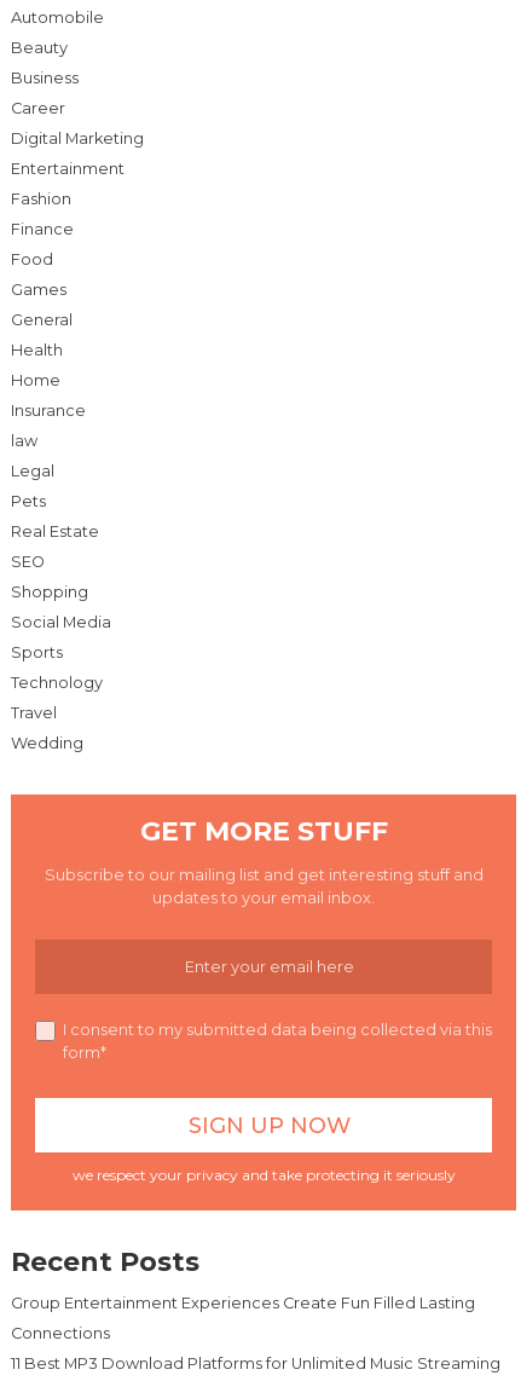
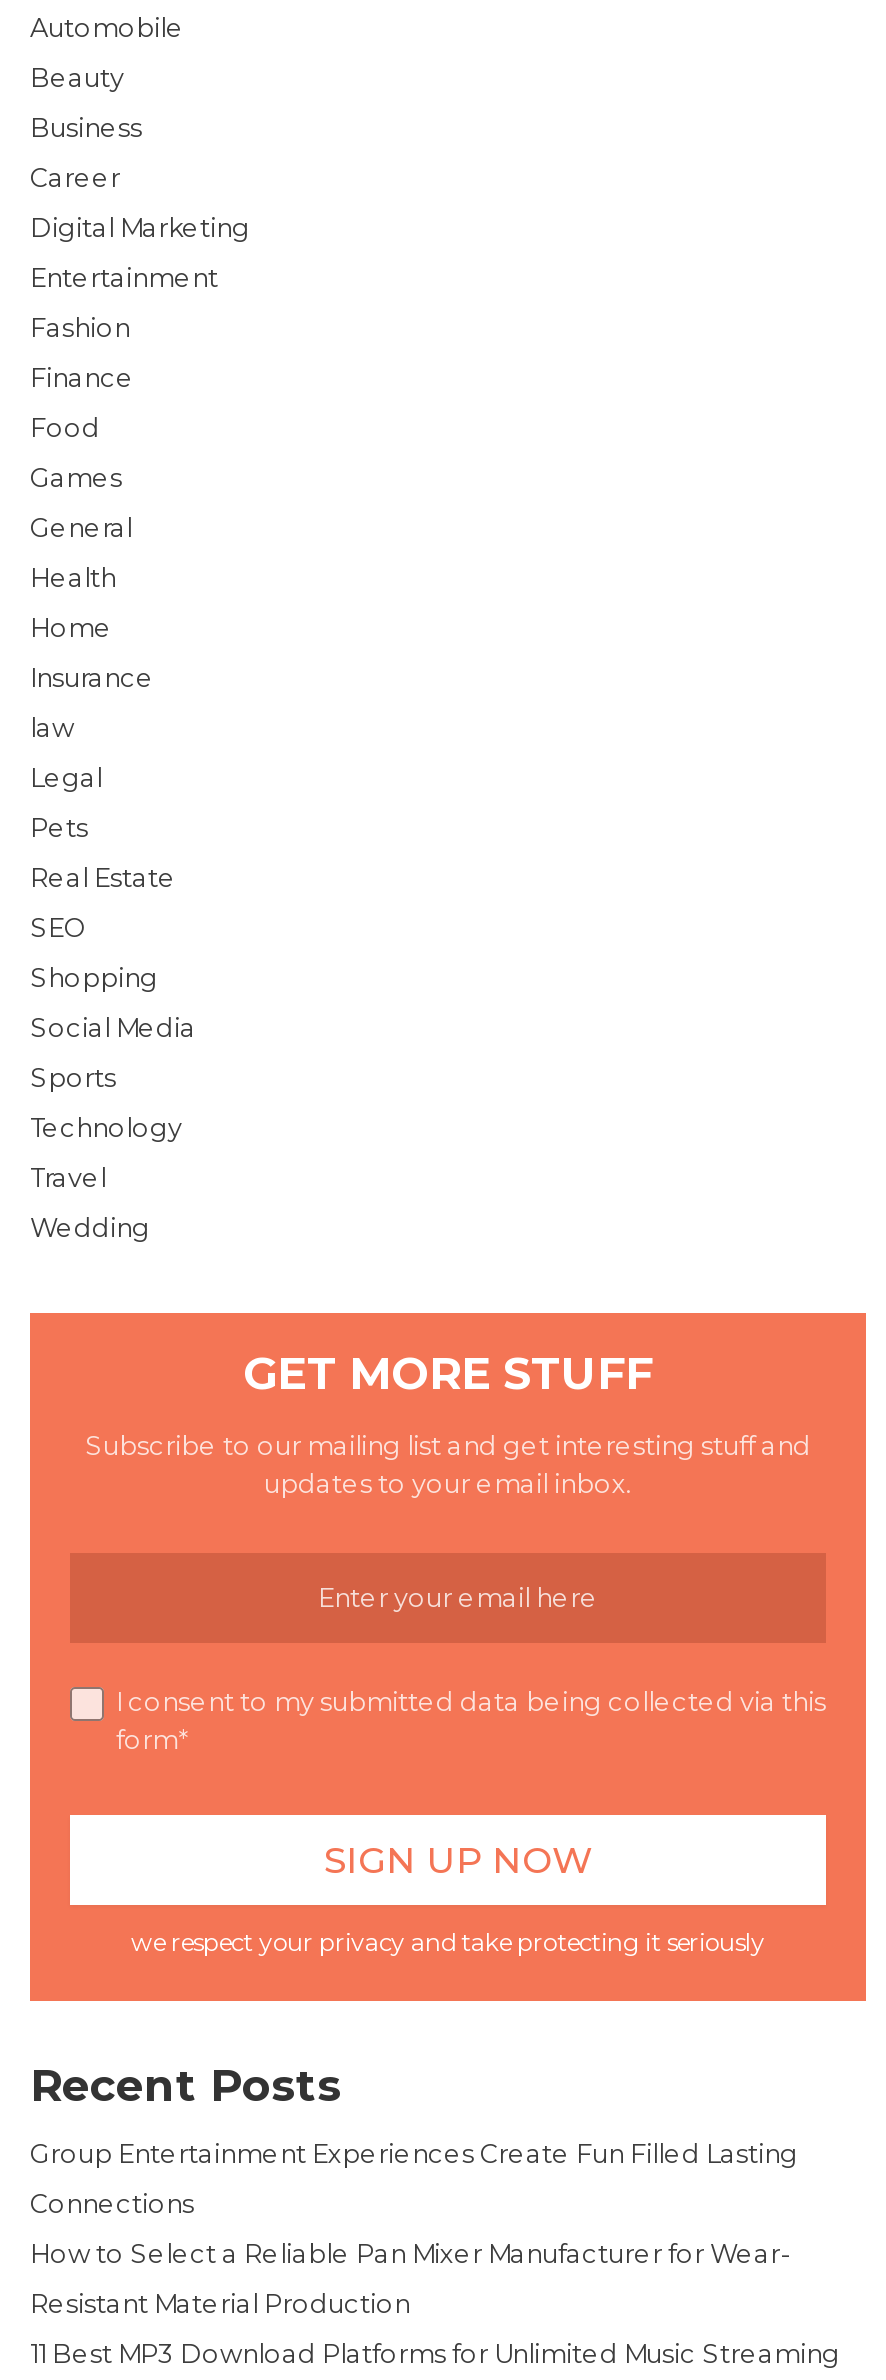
+ How to Select a Reliable Pan Mixer Manufacturer for Wear-
+ Resistant Material Production
